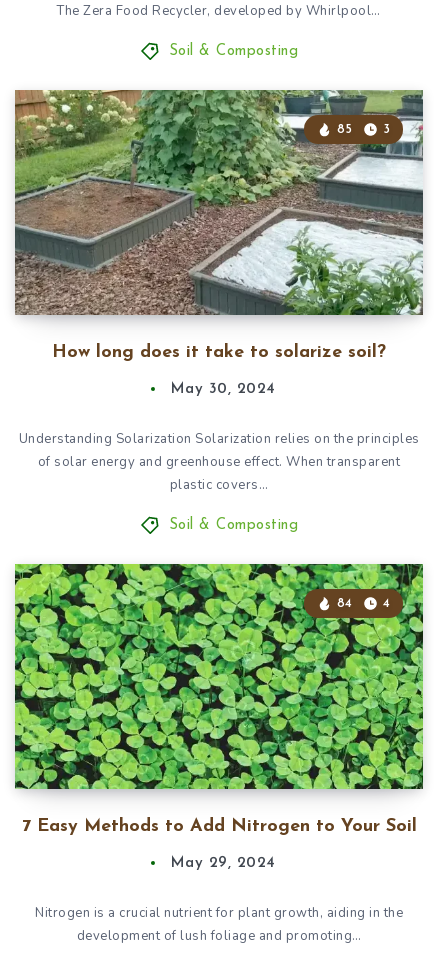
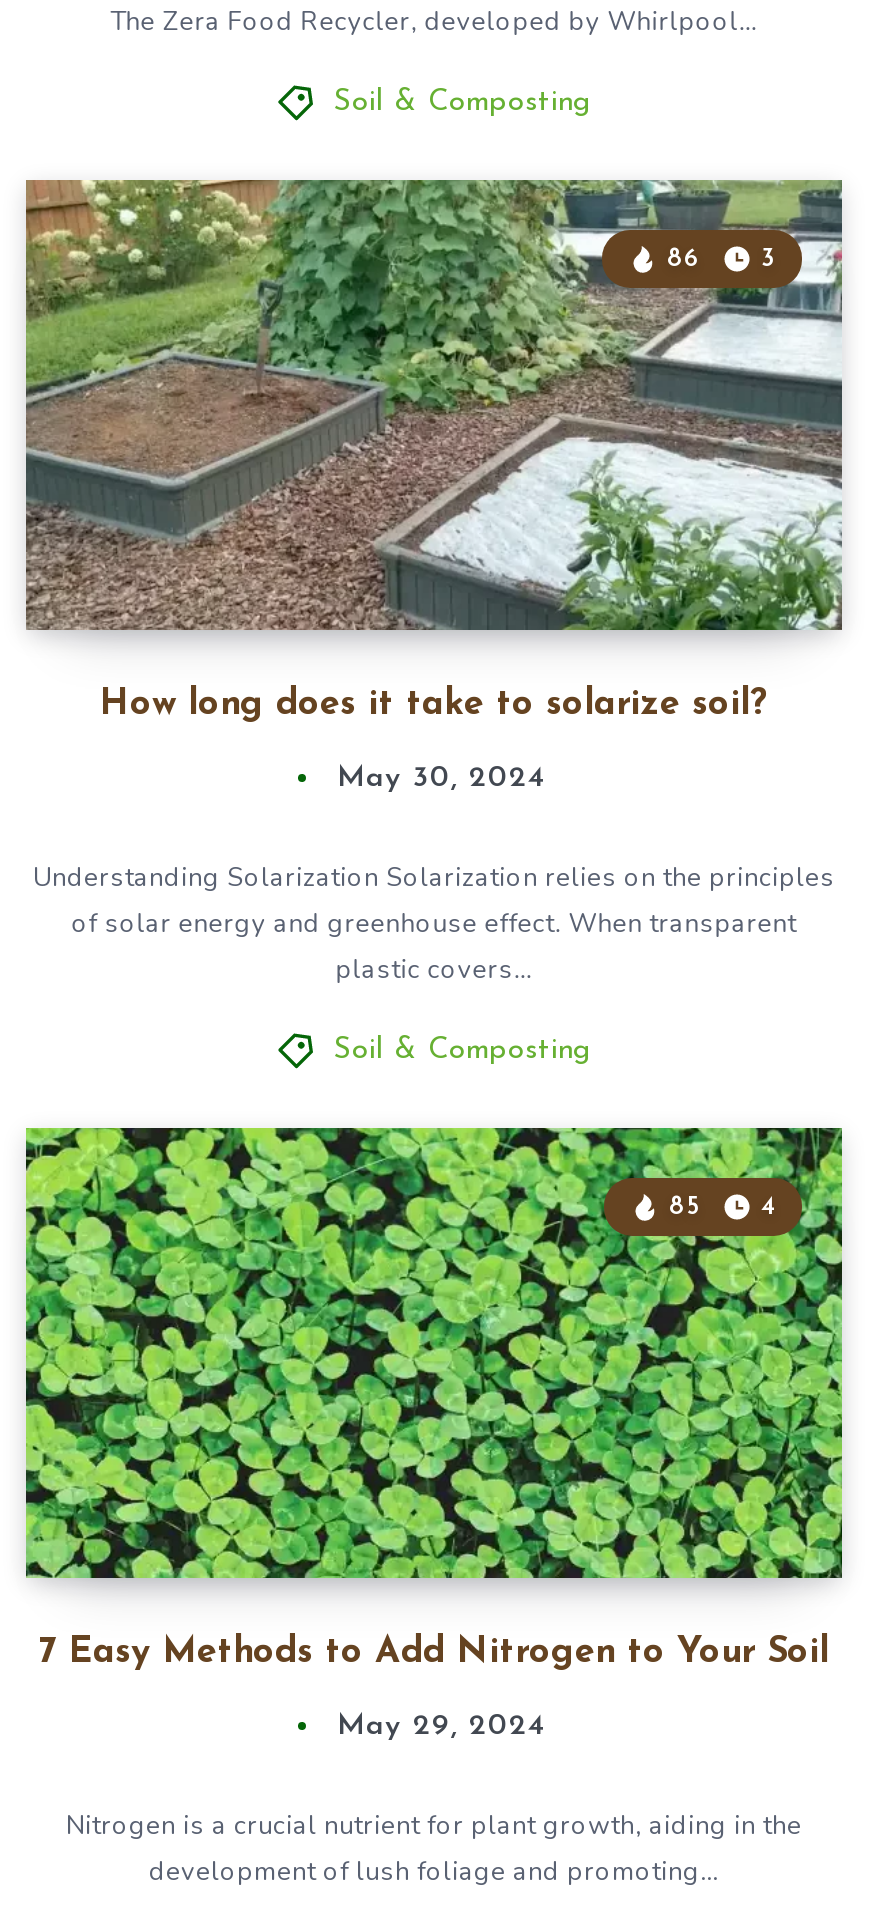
- 85 3
+ 86 3

- 84 4
+ 85 4
